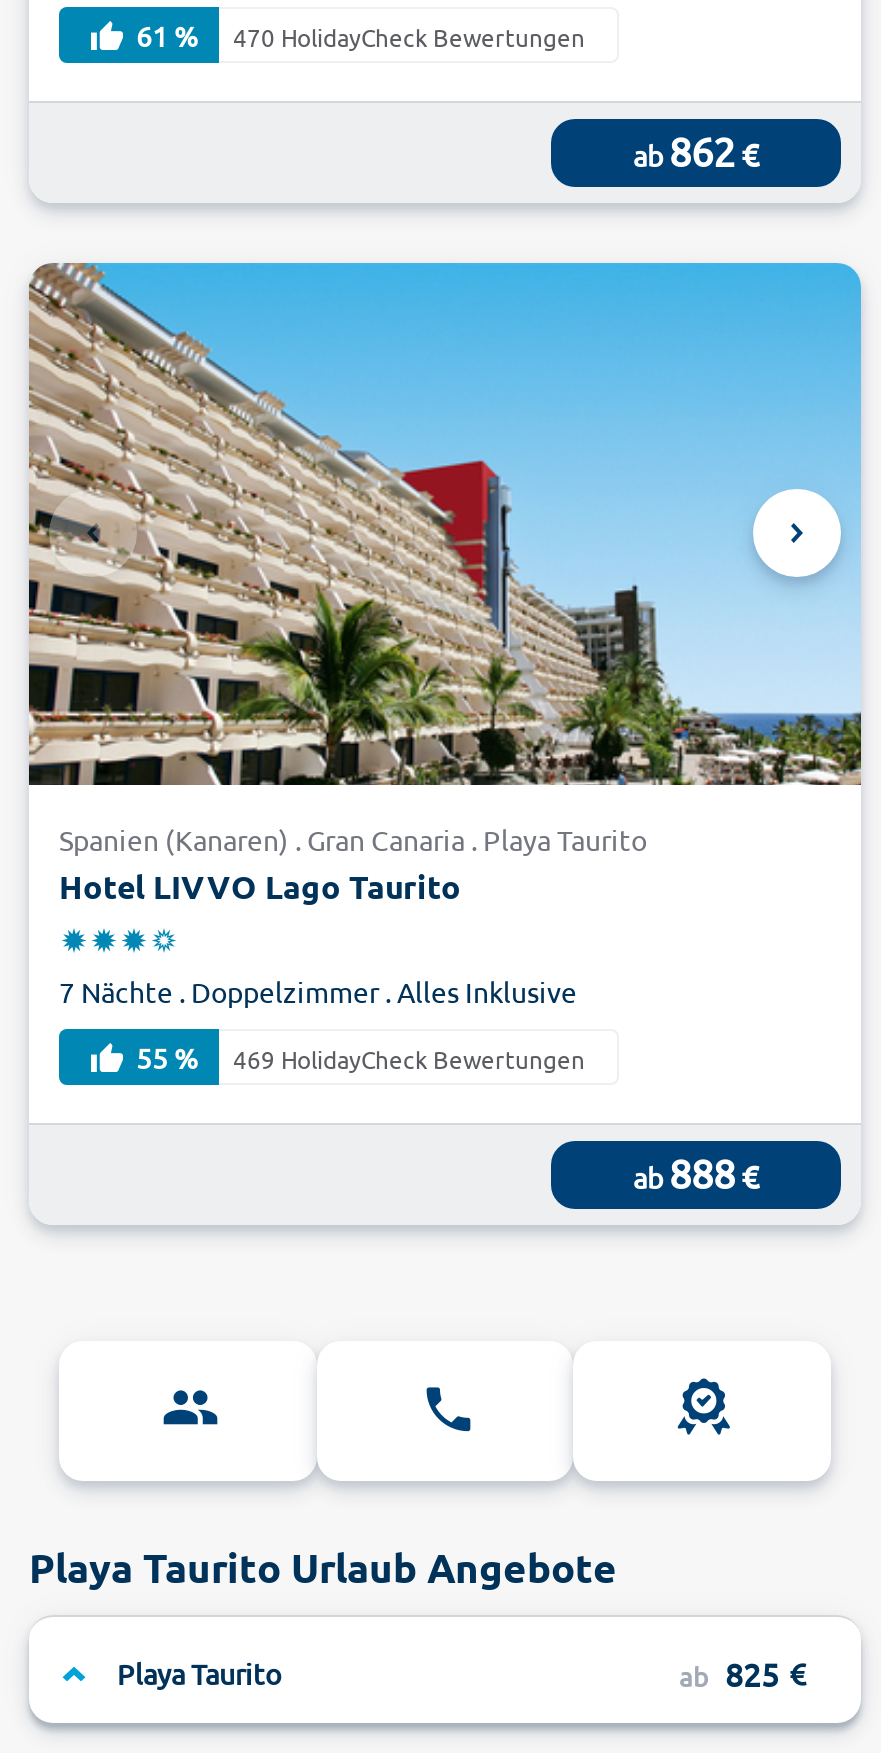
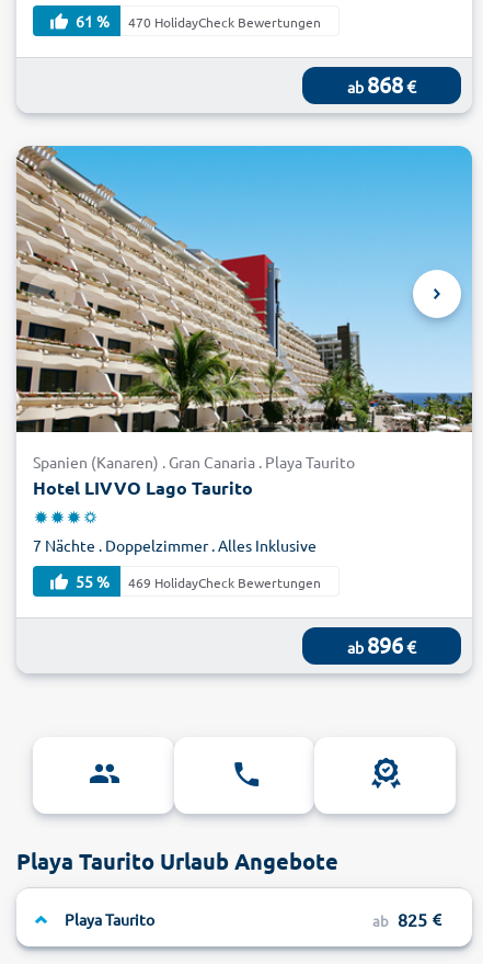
- ab862 €
+ ab868 €

- ab888 €
+ ab896 €
